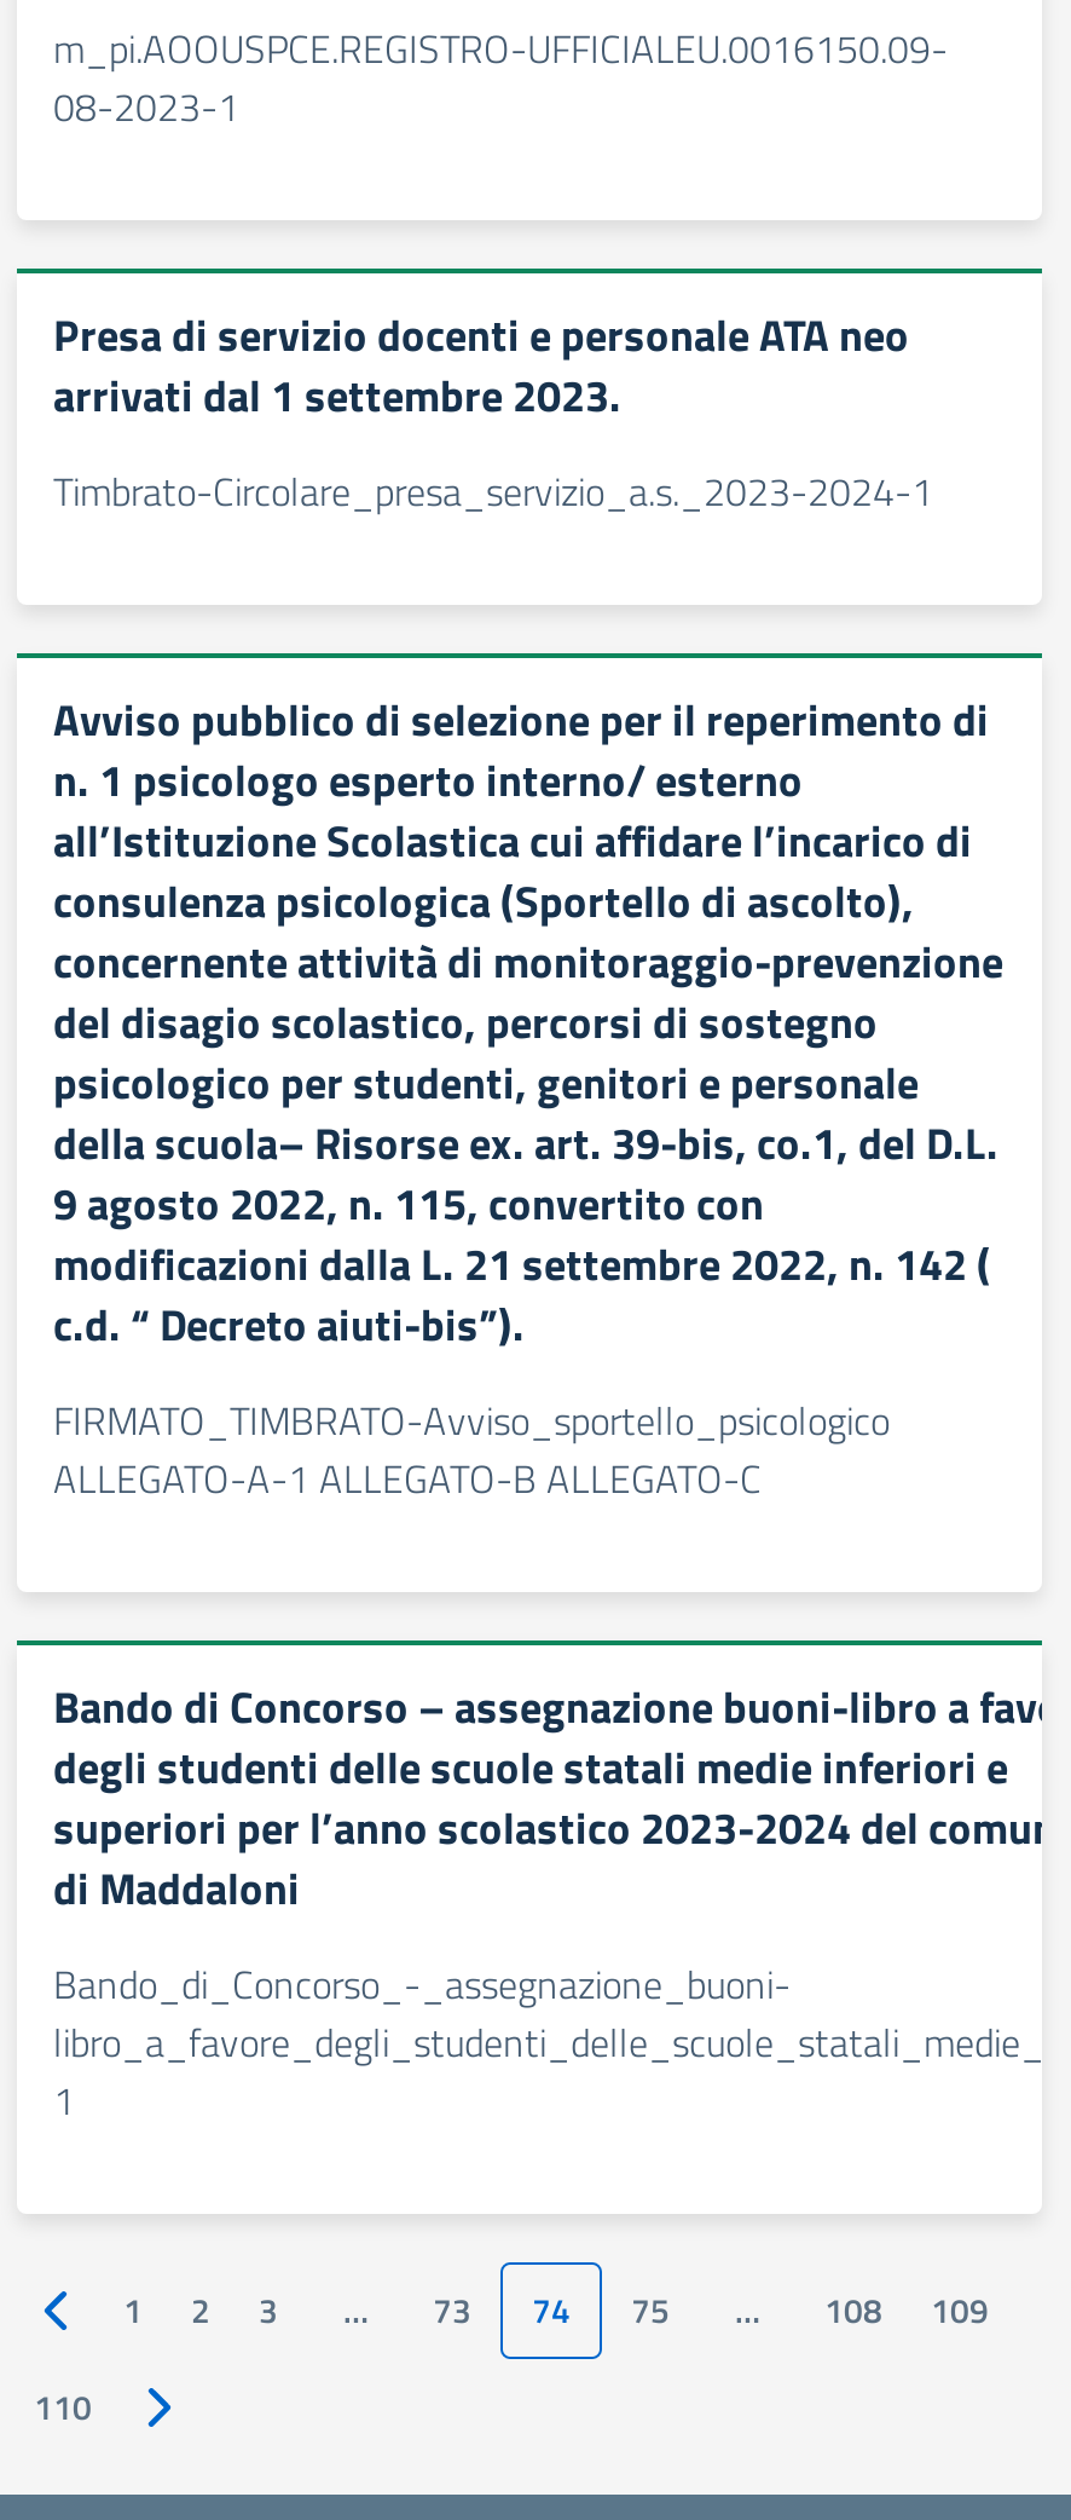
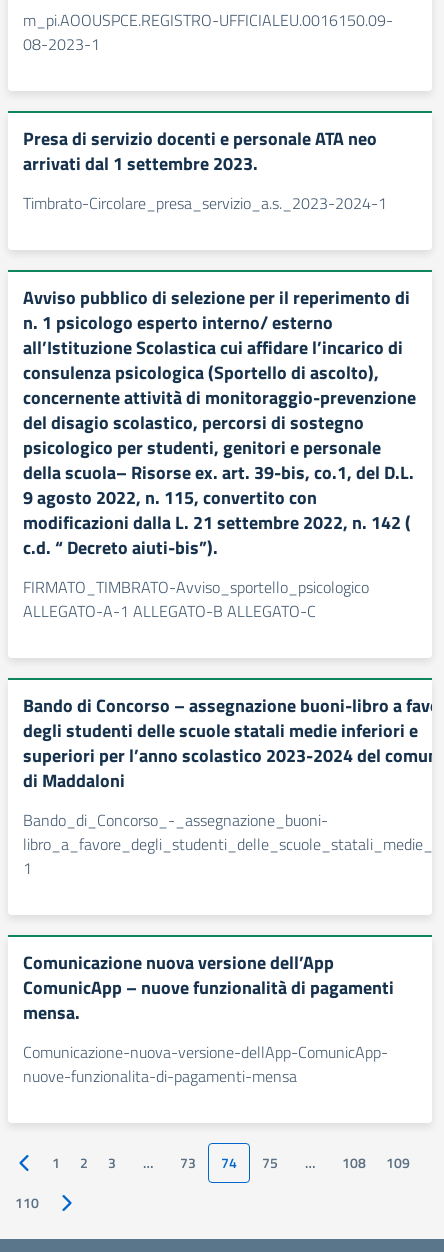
+ Comunicazione nuova versione dell’App
+ ComunicApp – nuove funzionalità di pagamenti
+ mensa.
+ Comunicazione-nuova-versione-dellApp-ComunicApp-
+ nuove-funzionalita-di-pagamenti-mensa
